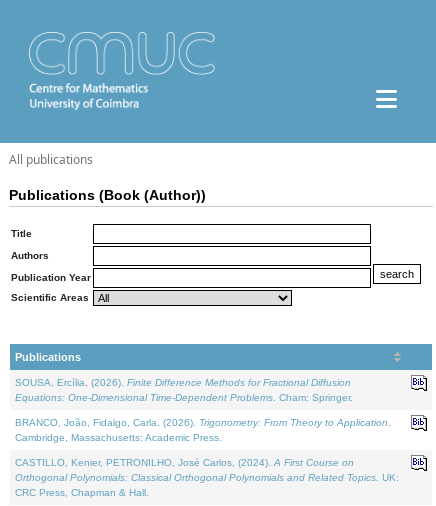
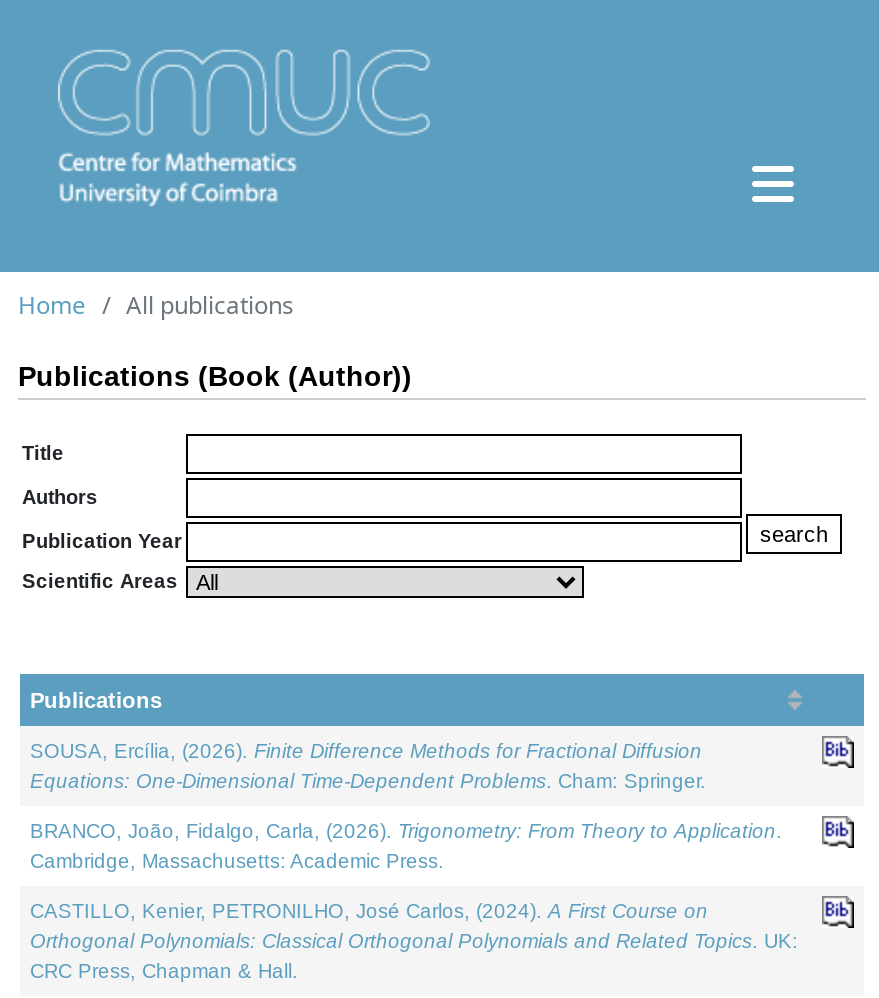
+ Home
